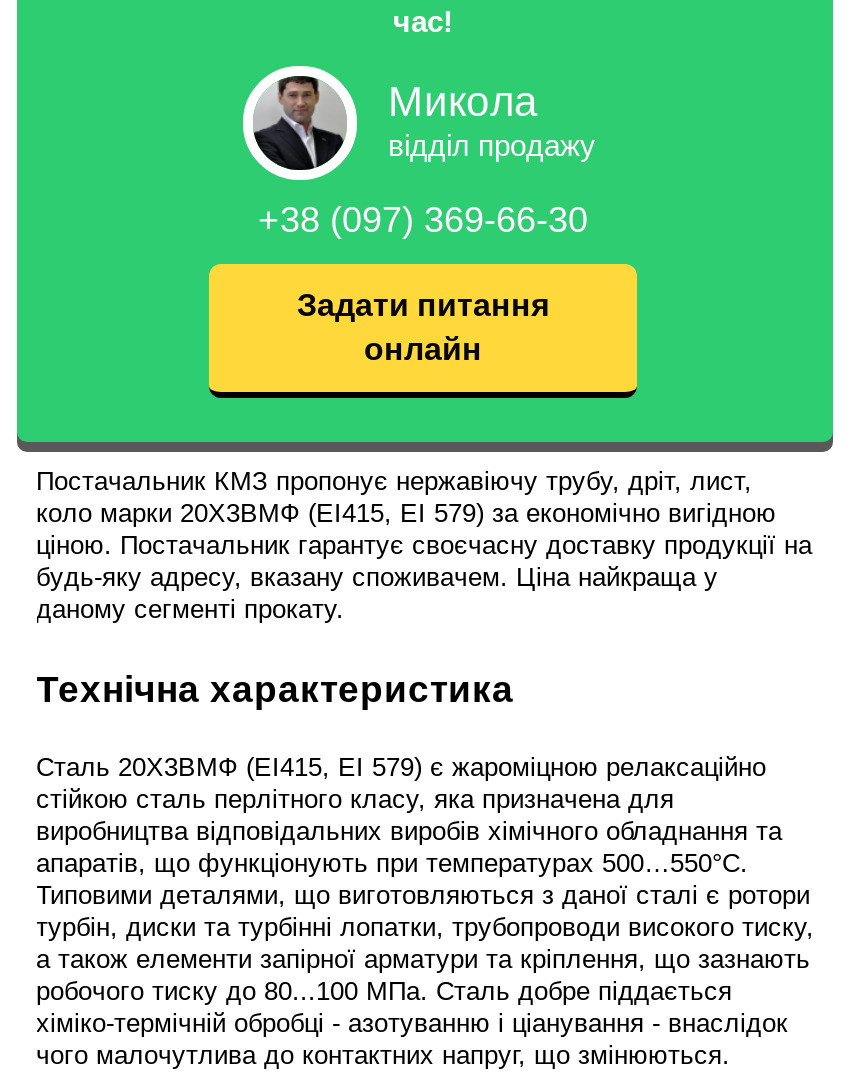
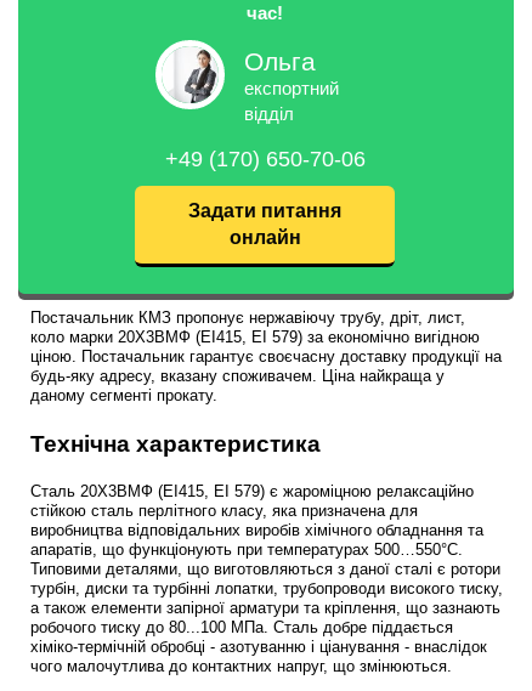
- [image]
- Микола
- відділ продажу
+ [image]
+ Ольга
+ експортний
+ відділ

- +38 (097) 369-66-30
+ +49 (170) 650-70-06
